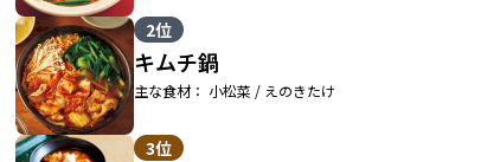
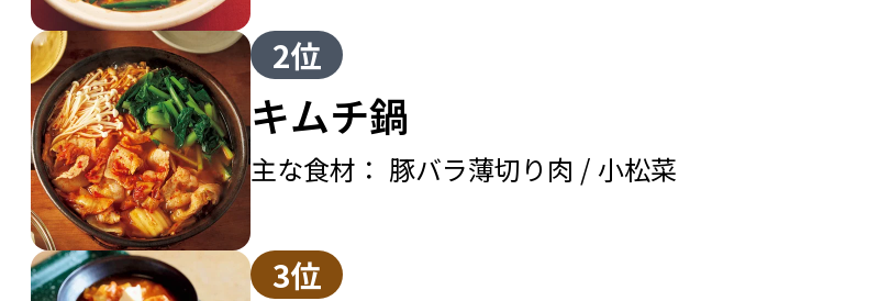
- 主な食材： 小松菜 / えのきたけ
+ 主な食材： 豚バラ薄切り肉 / 小松菜
